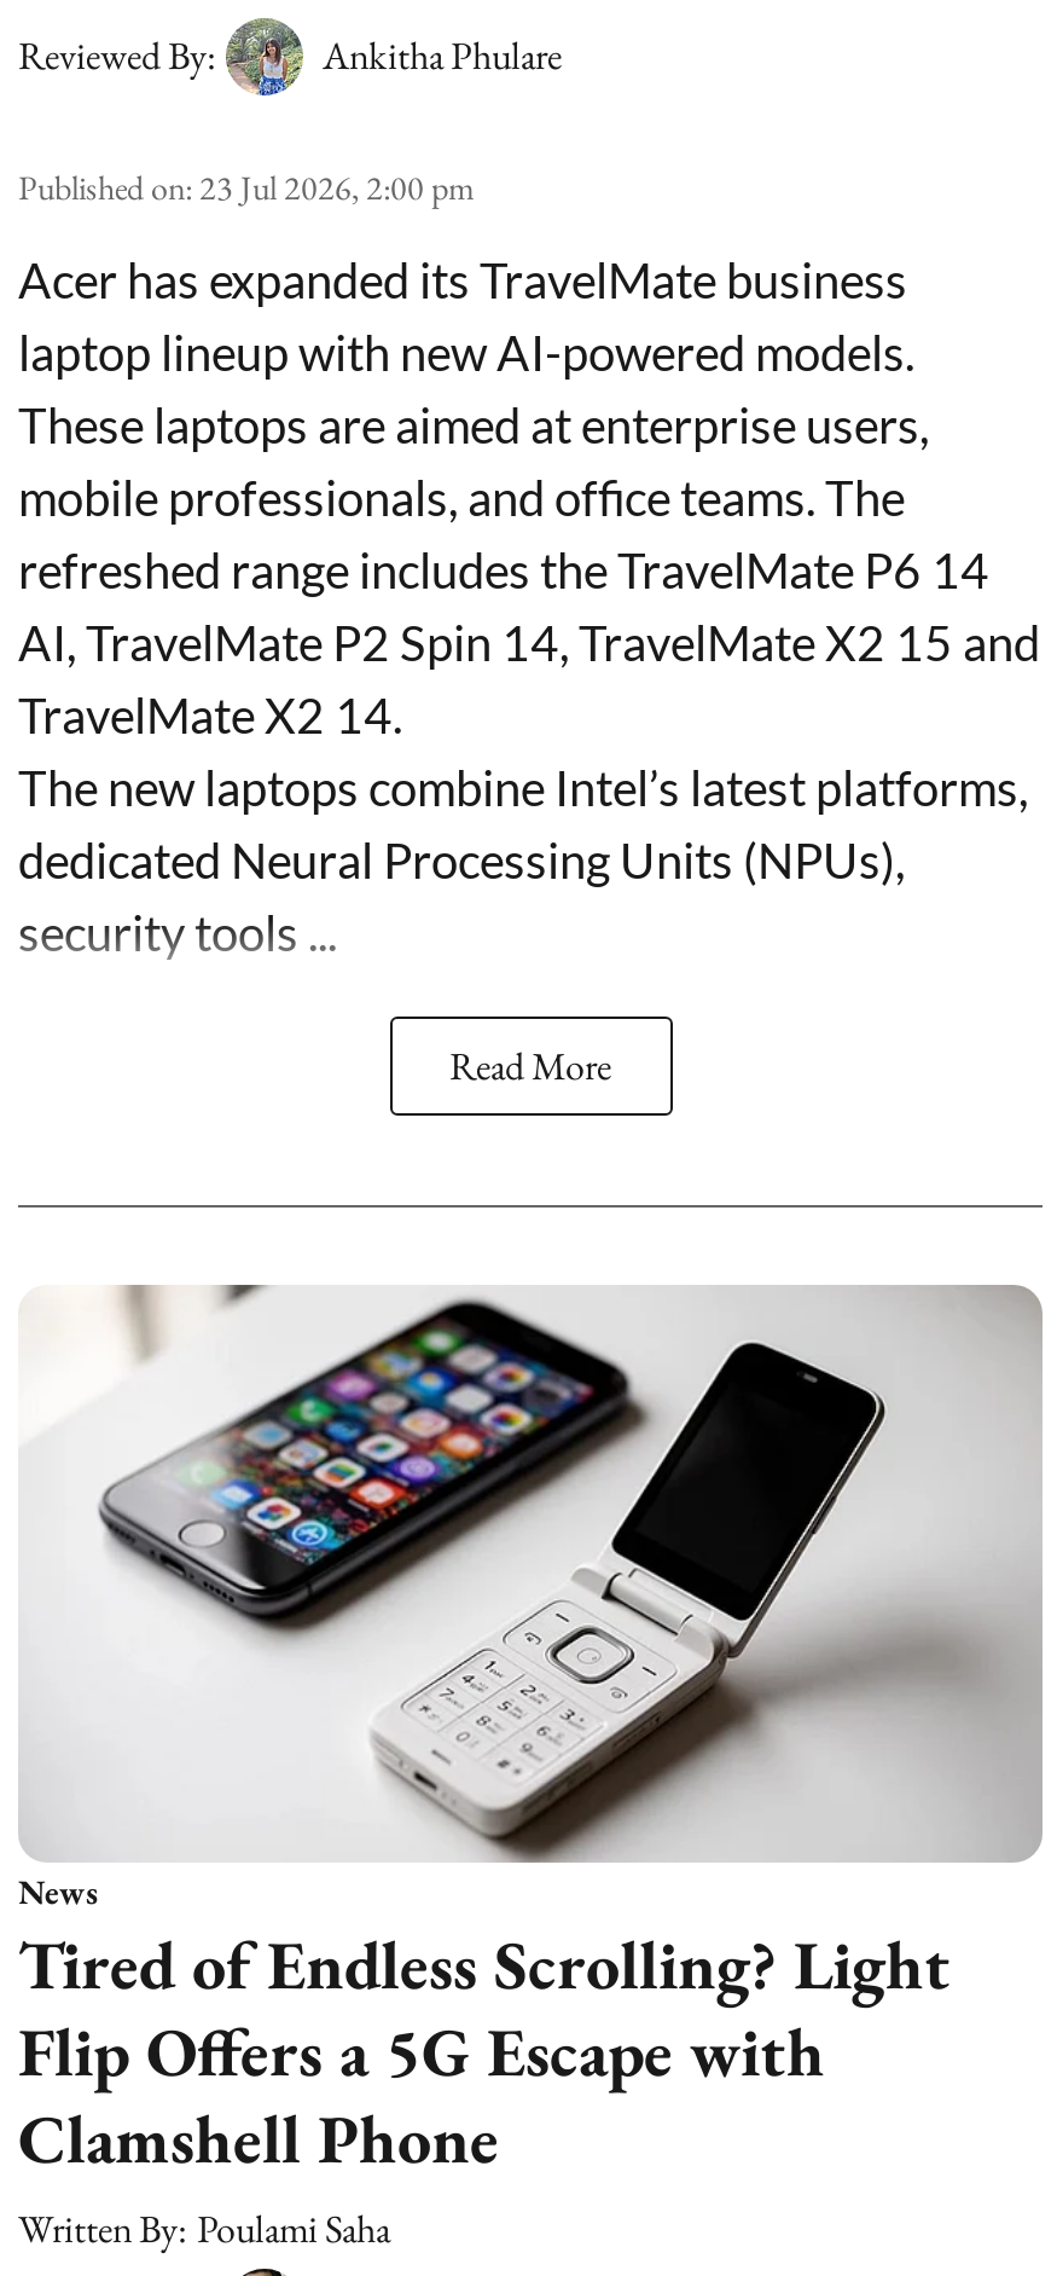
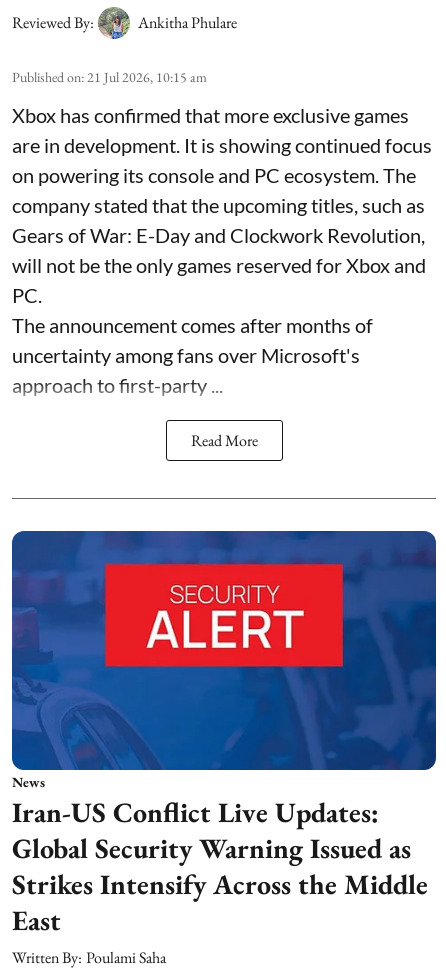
- Published on: 23 Jul 2026, 2:00 pm
+ Published on: 21 Jul 2026, 10:15 am

- Acer has expanded its TravelMate business
- laptop lineup with new AI-powered models.
- These laptops are aimed at enterprise users,
- mobile professionals, and office teams. The
- refreshed range includes the TravelMate P6 14
- AI, TravelMate P2 Spin 14, TravelMate X2 15 and
- TravelMate X2 14.
- The new laptops combine Intel’s latest platforms,
- dedicated Neural Processing Units (NPUs),
- security tools ...
+ Xbox has confirmed that more exclusive games
+ are in development. It is showing continued focus
+ on powering its console and PC ecosystem. The
+ company stated that the upcoming titles, such as
+ Gears of War: E-Day and Clockwork Revolution,
+ will not be the only games reserved for Xbox and
+ PC.
+ The announcement comes after months of
+ uncertainty among fans over Microsoft's
+ approach to first-party ...

- [image]
- Tired of Endless Scrolling? Light
- Flip Offers a 5G Escape with
- Clamshell Phone
+ [image]
+ Iran-US Conflict Live Updates:
+ Global Security Warning Issued as
+ Strikes Intensify Across the Middle
+ East
